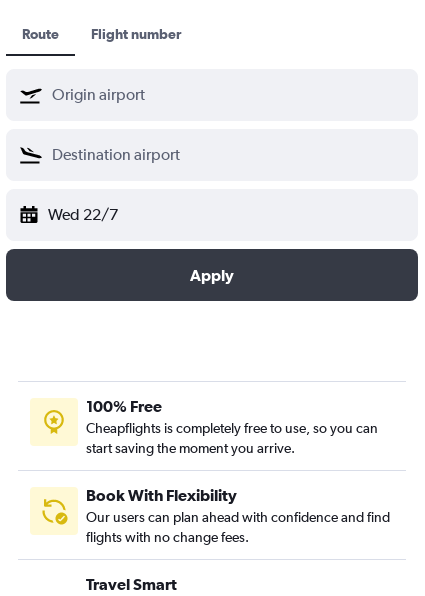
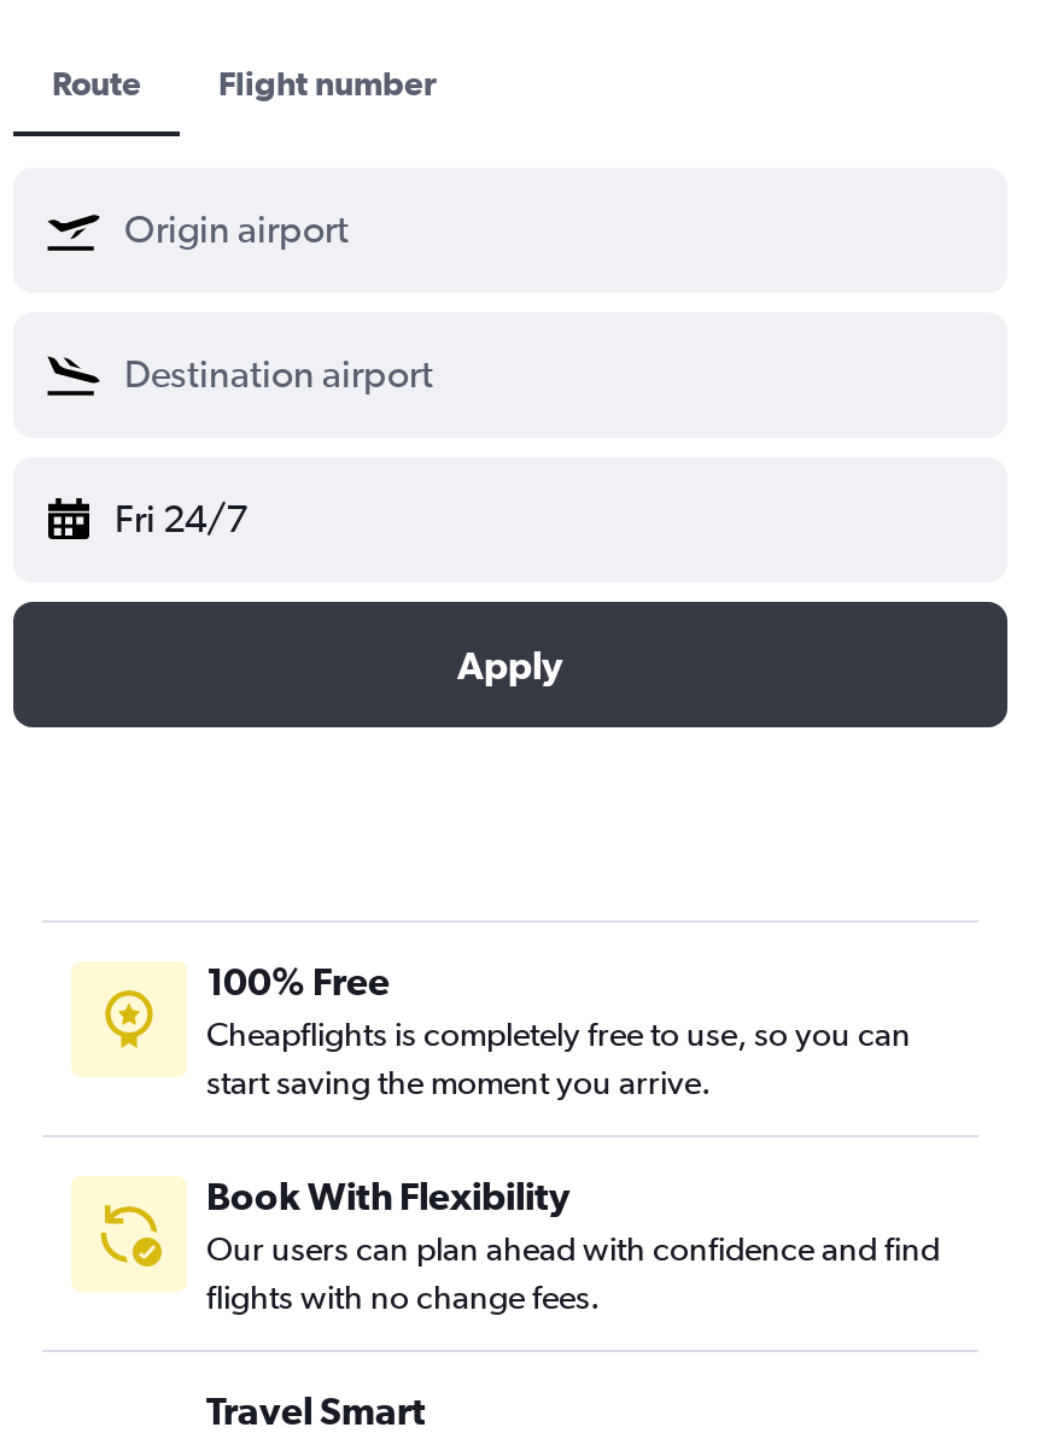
- Wed 22/7
+ Fri 24/7
